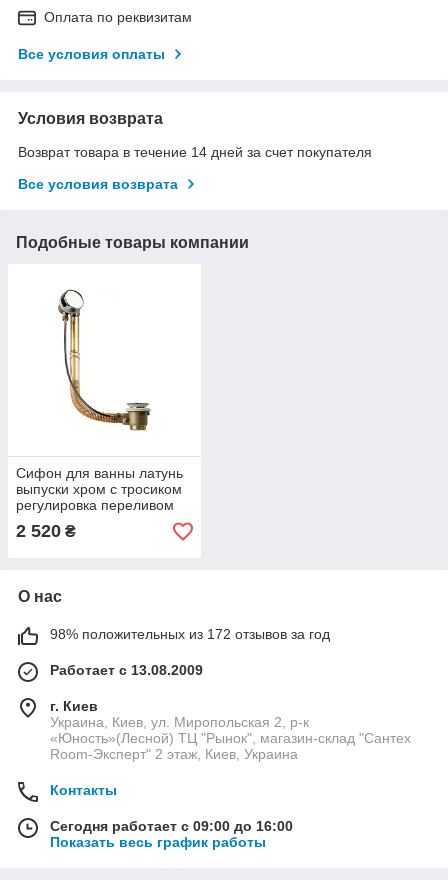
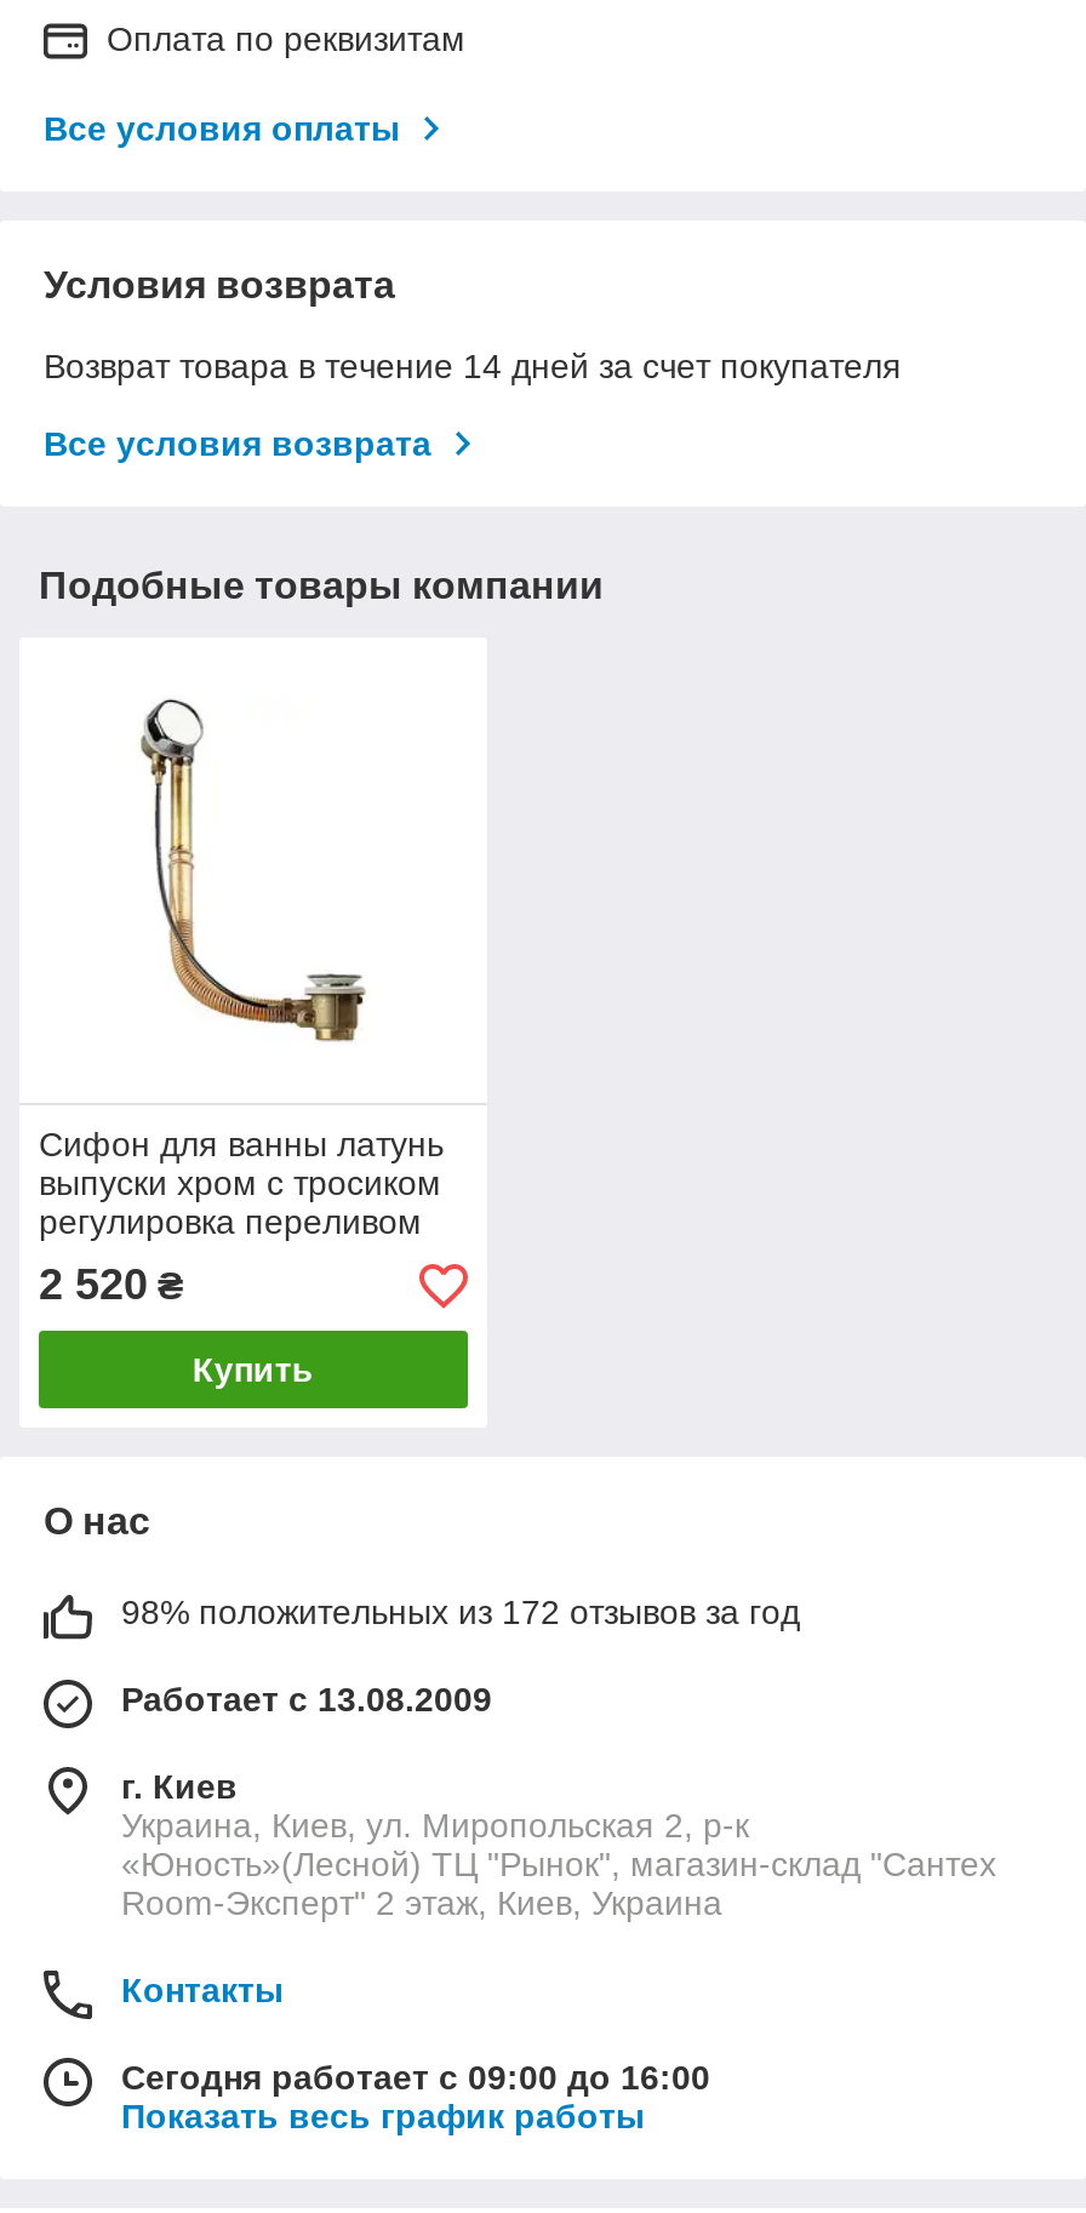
+ Купить
